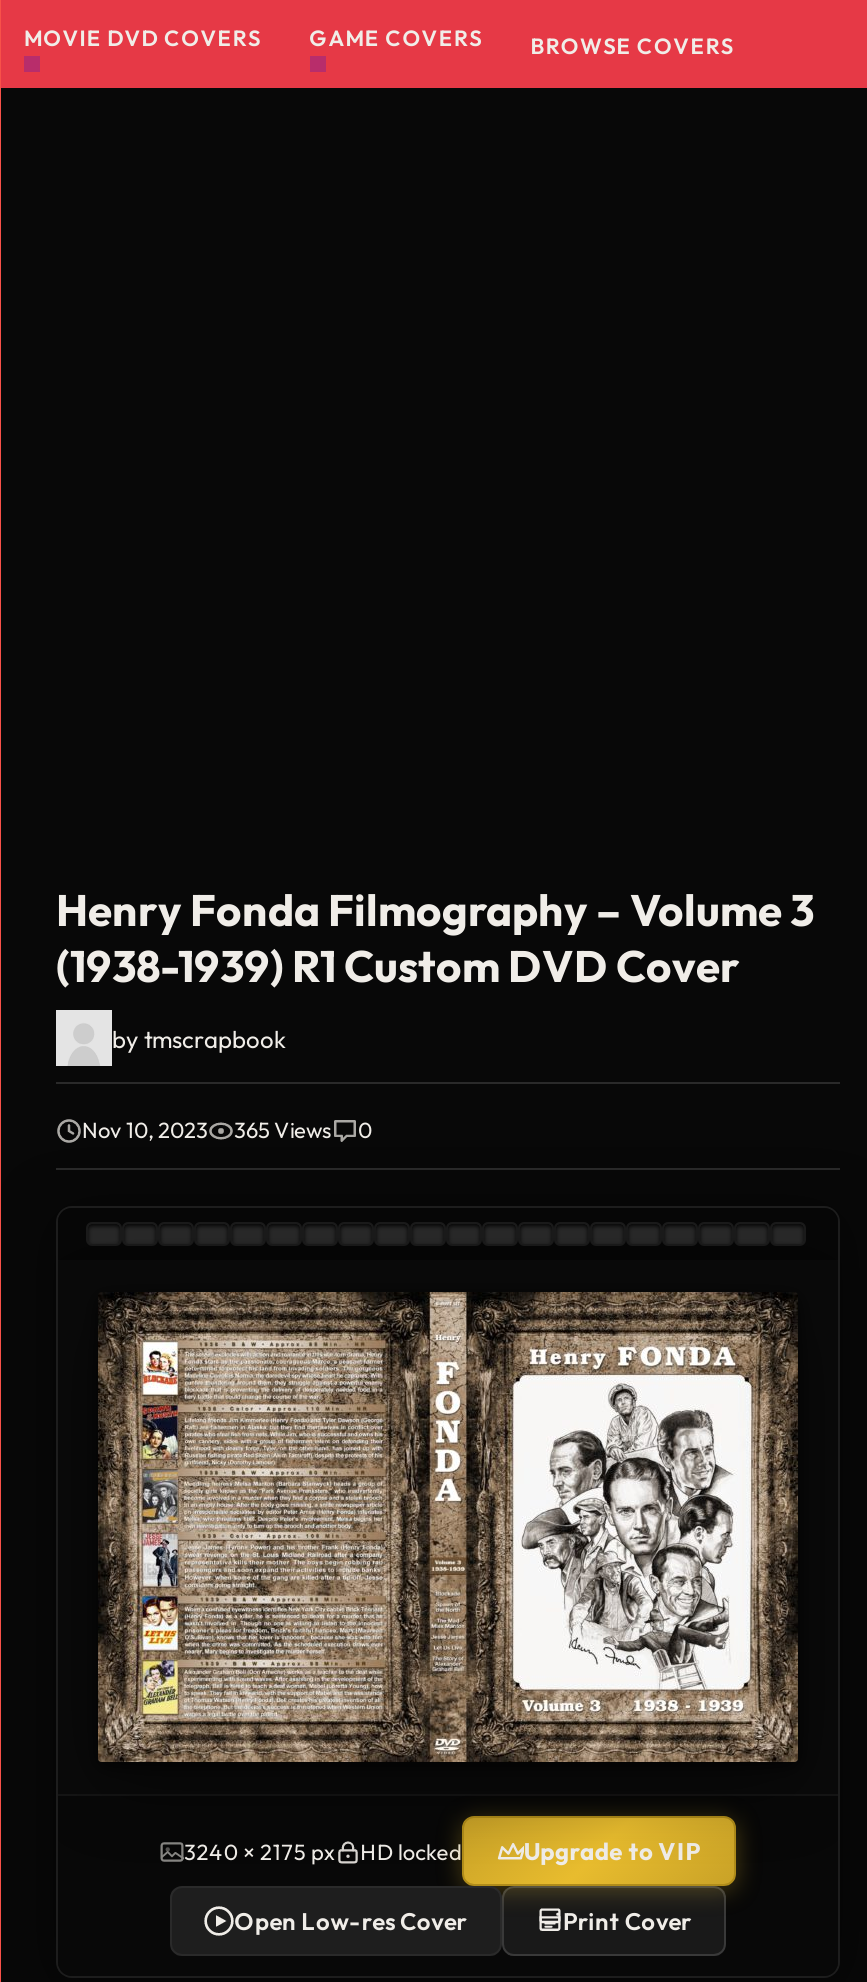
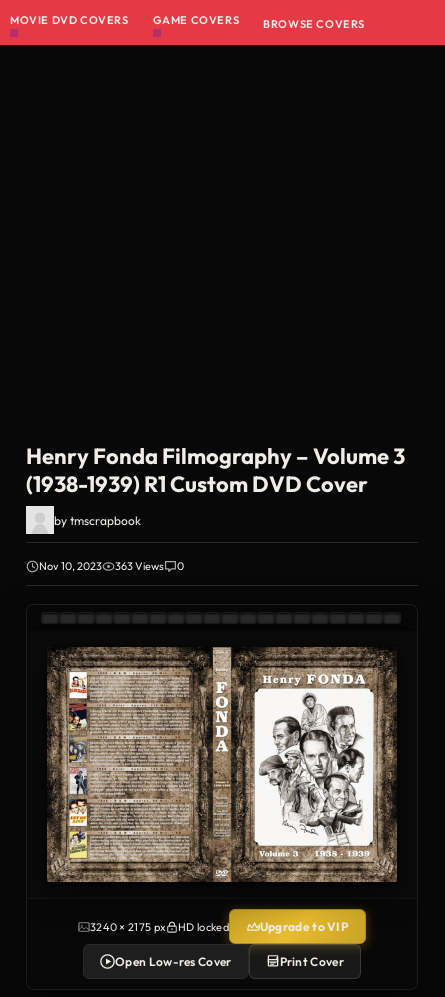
- 365 Views
+ 363 Views
